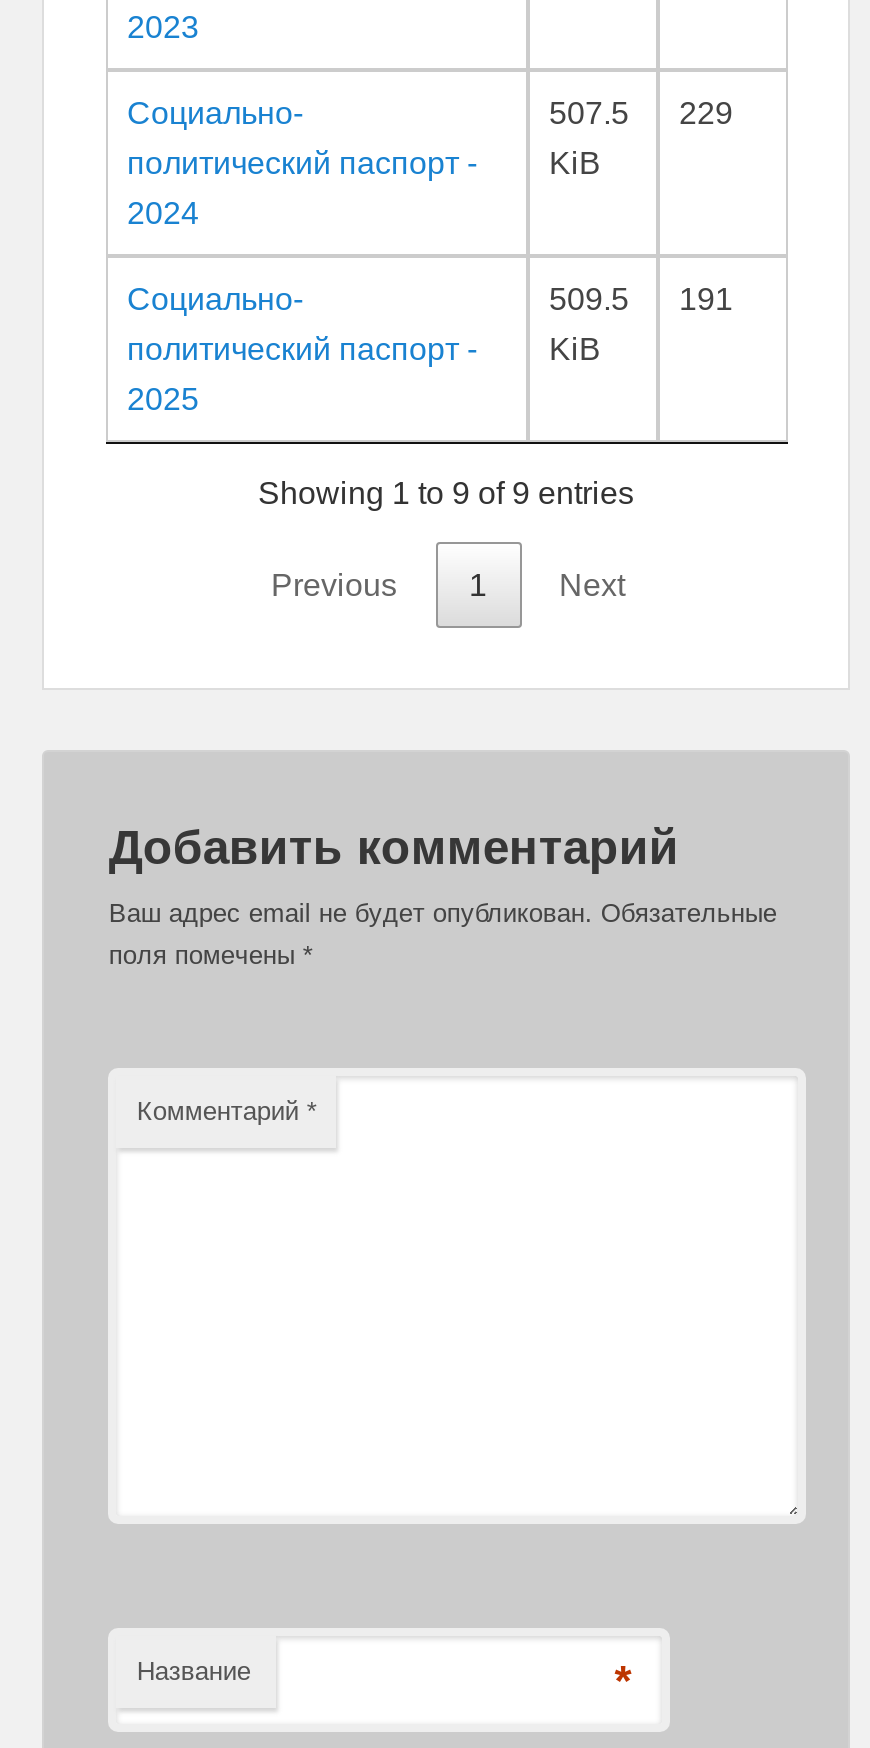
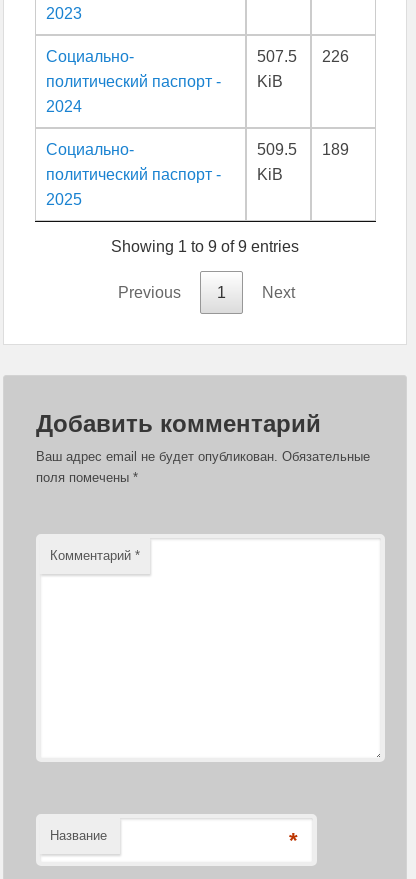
- 507.5 229
+ 507.5 226

- 509.5 191
+ 509.5 189
